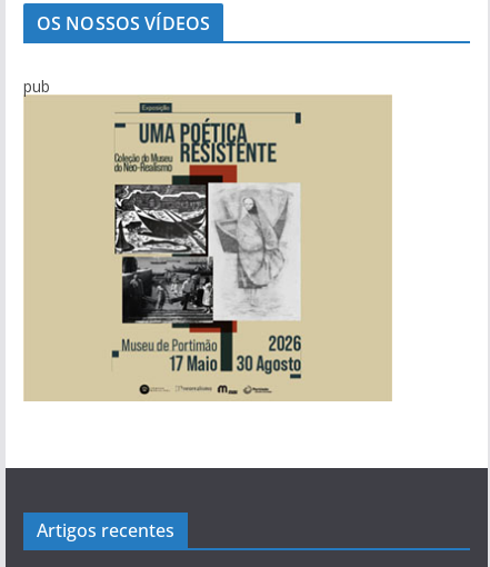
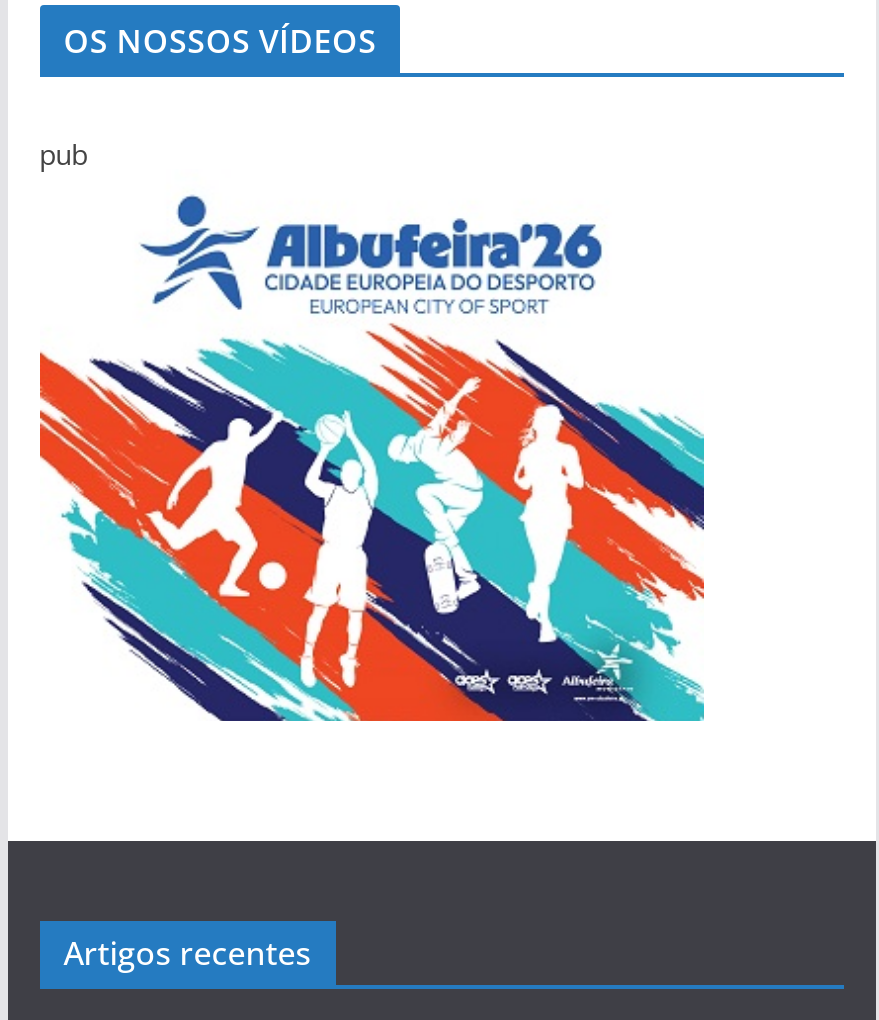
- [image]
+ [image]
